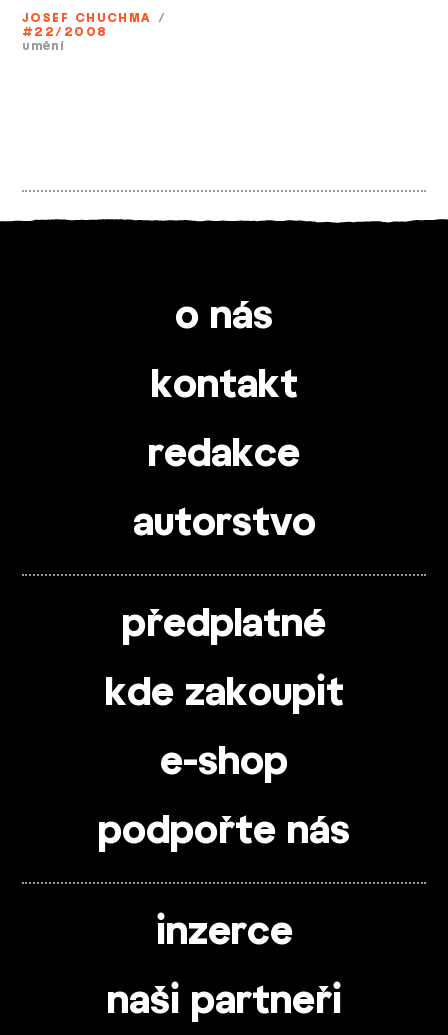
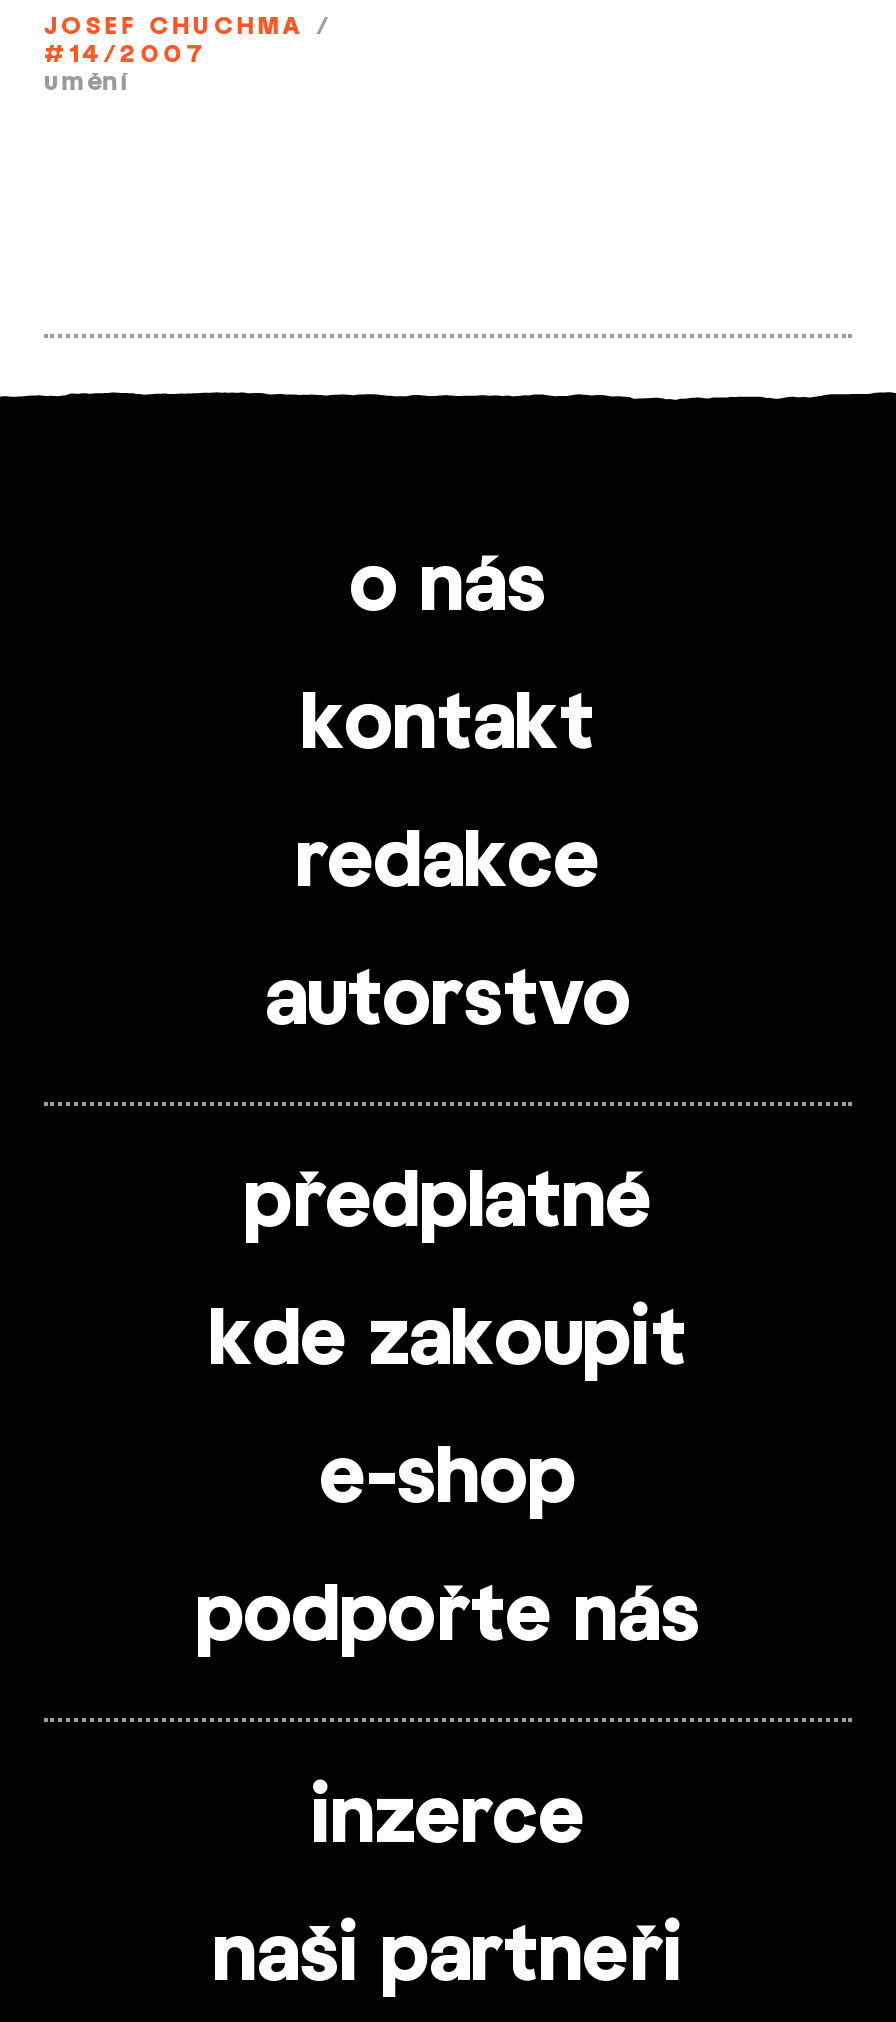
- #22/2008
+ #14/2007
